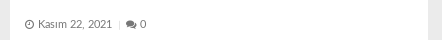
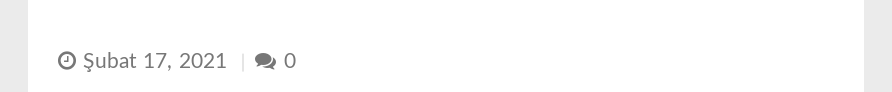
- Kasım 22, 2021
+ Şubat 17, 2021
